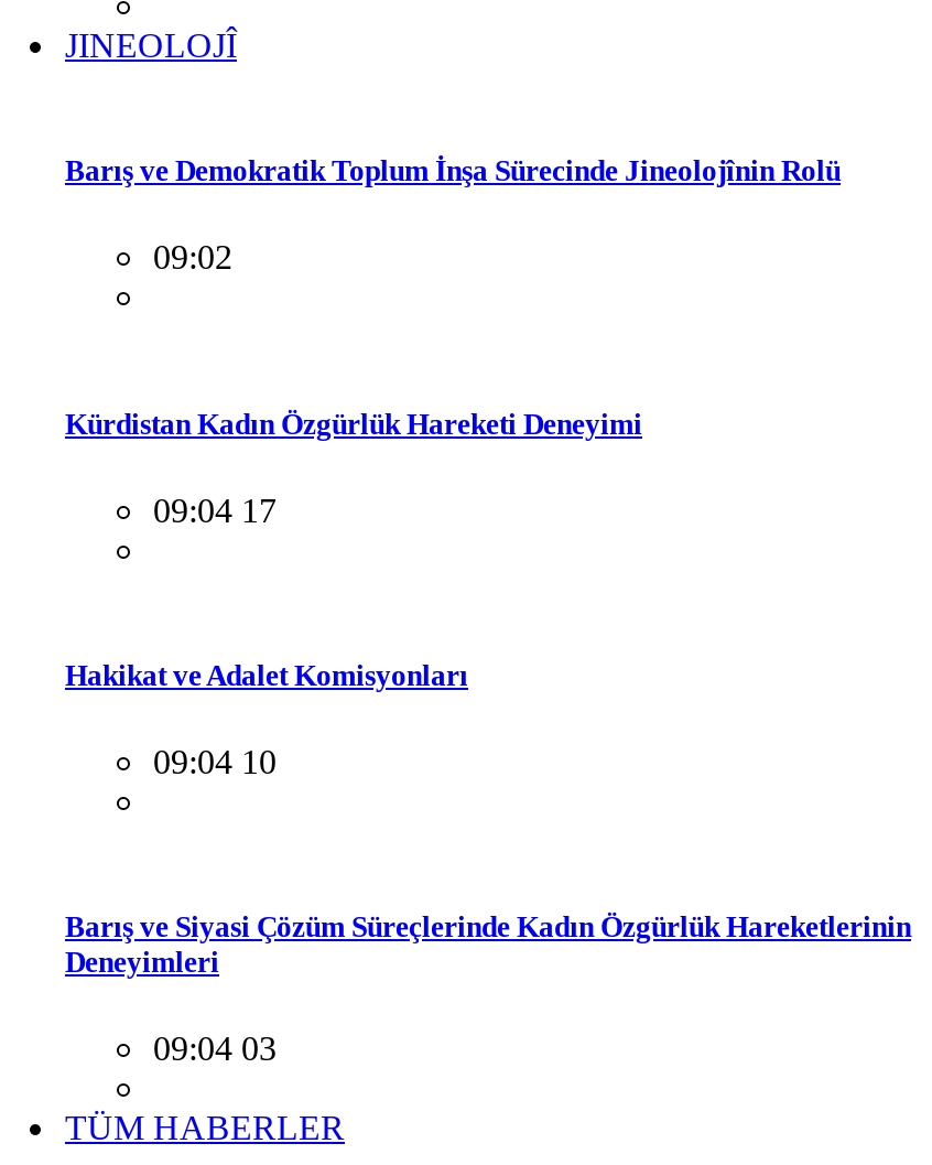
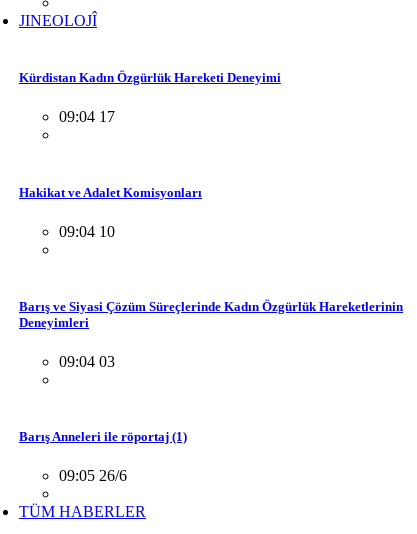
- Barış ve Demokratik Toplum İnşa Sürecinde Jineolojînin Rolü
- 09:02

moved up: Kürdistan Kadın Özgürlük Hareketi Deneyimi | 09:04 17 | Hakikat ve Adalet Komisyonları | 09:04 10 | Barış ve Siyasi Çözüm Süreçlerinde Kadın Özgürlük Hareketlerinin | Deneyimleri | 09:04 03

+ Barış Anneleri ile röportaj (1)
+ 09:05 26/6
